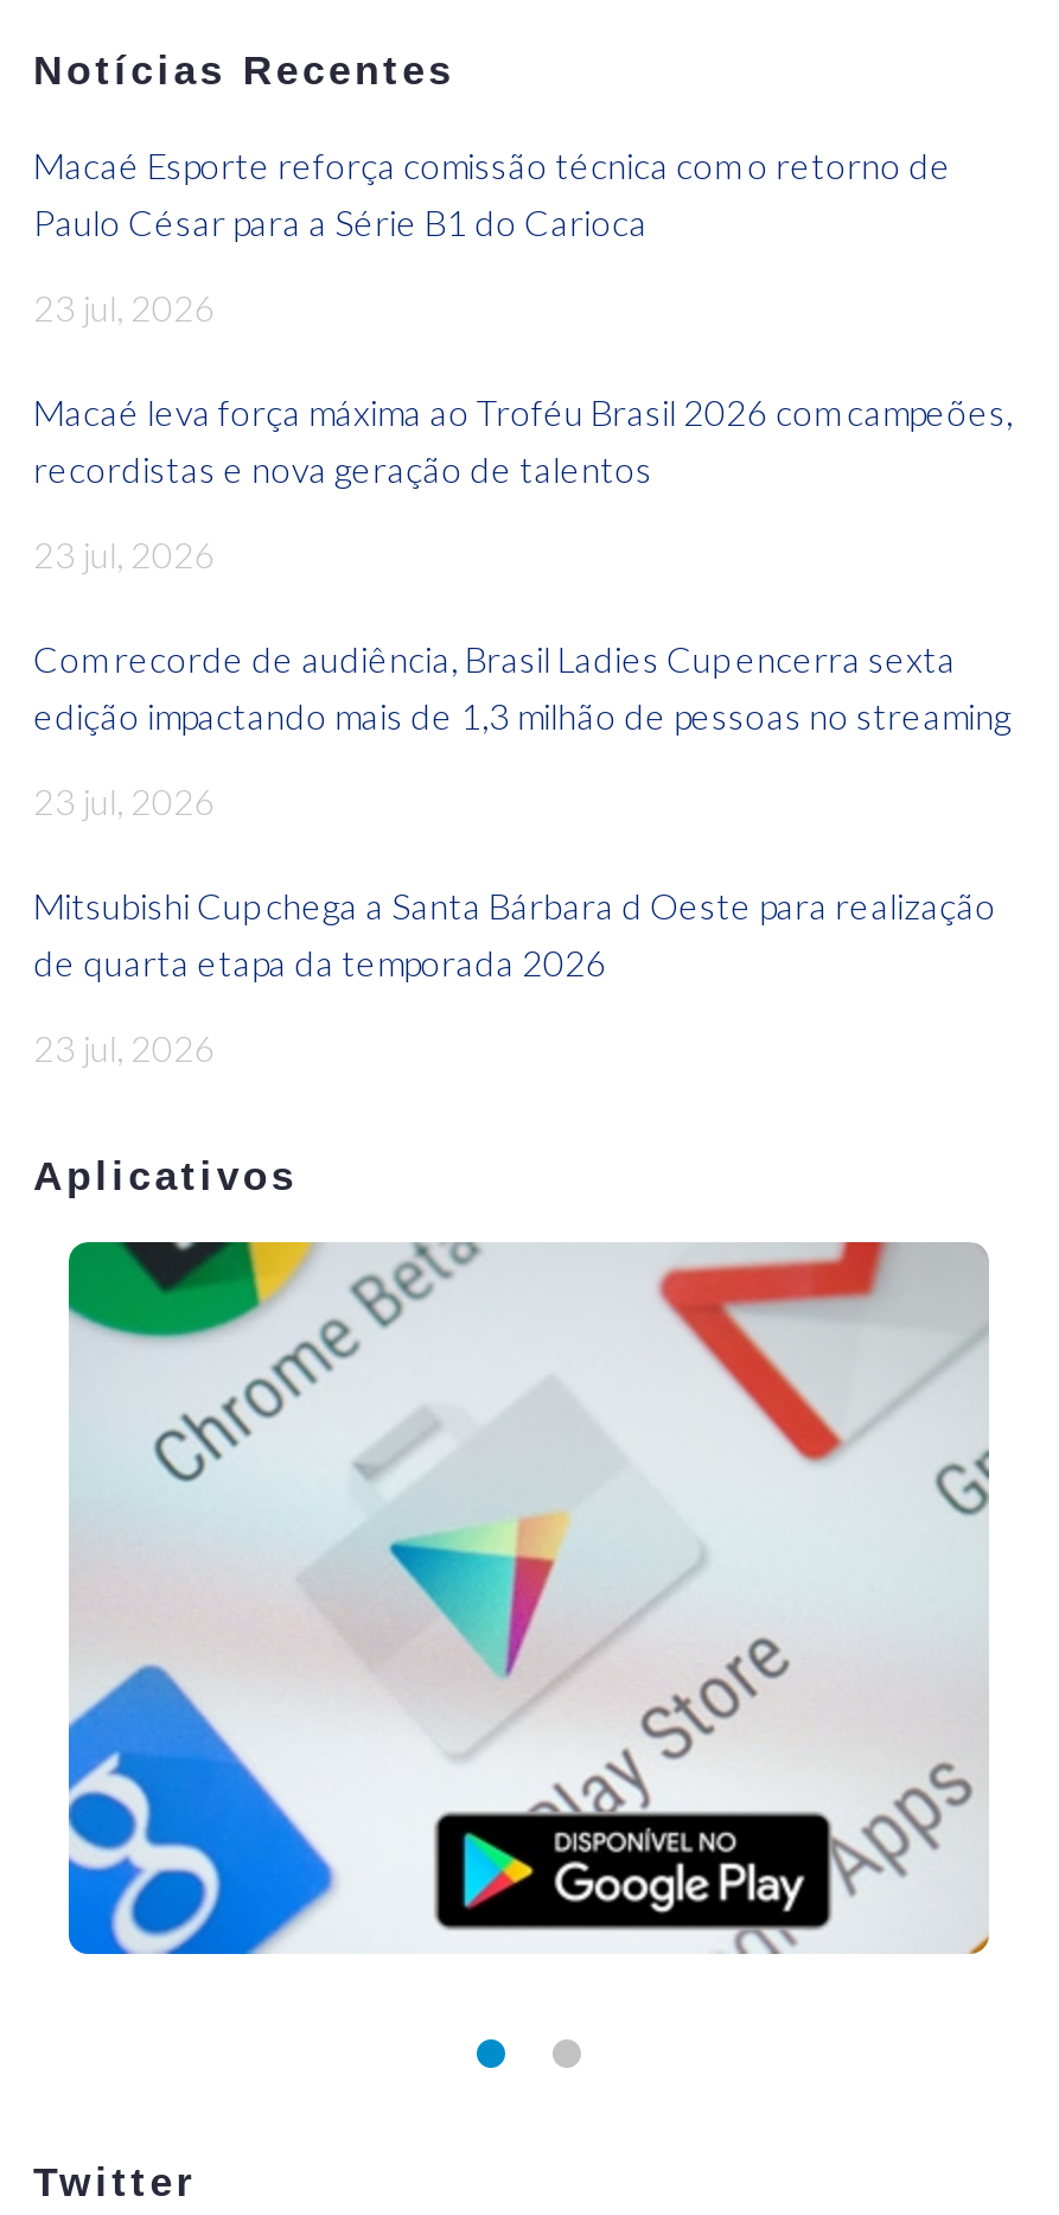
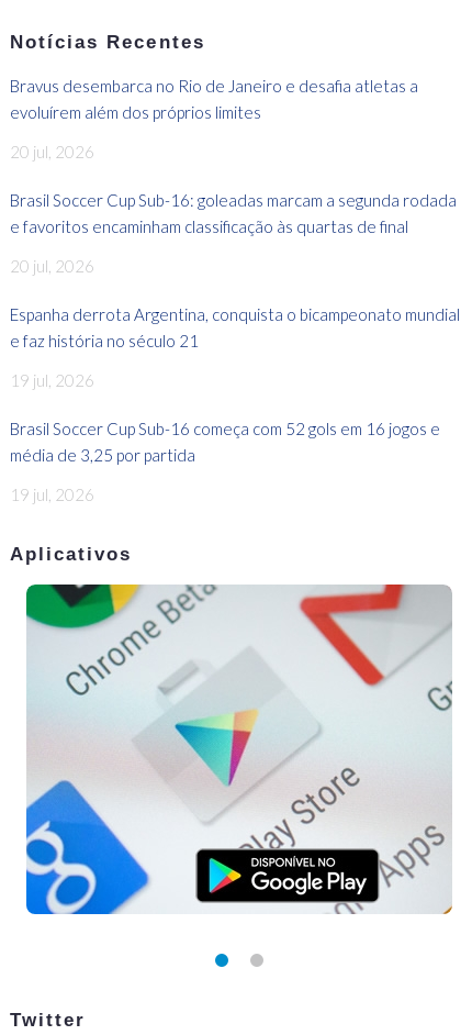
- Macaé Esporte reforça comissão técnica com o retorno de
- Paulo César para a Série B1 do Carioca
+ Bravus desembarca no Rio de Janeiro e desafia atletas a
+ evoluírem além dos próprios limites

- 23 jul, 2026
+ 20 jul, 2026

- Macaé leva força máxima ao Troféu Brasil 2026 com campeões,
- recordistas e nova geração de talentos
+ Brasil Soccer Cup Sub-16: goleadas marcam a segunda rodada
+ e favoritos encaminham classificação às quartas de final

- 23 jul, 2026
+ 20 jul, 2026

- Com recorde de audiência, Brasil Ladies Cup encerra sexta
- edição impactando mais de 1,3 milhão de pessoas no streaming
+ Espanha derrota Argentina, conquista o bicampeonato mundial
+ e faz história no século 21

- 23 jul, 2026
+ 19 jul, 2026

- Mitsubishi Cup chega a Santa Bárbara d Oeste para realização
- de quarta etapa da temporada 2026
+ Brasil Soccer Cup Sub-16 começa com 52 gols em 16 jogos e
+ média de 3,25 por partida

- 23 jul, 2026
+ 19 jul, 2026
